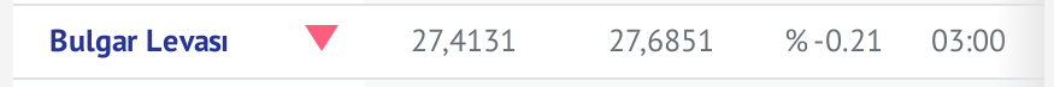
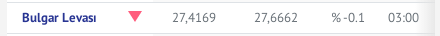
- 27,4131
+ 27,4169

- 27,6851
+ 27,6662

- % -0.21
+ % -0.1
